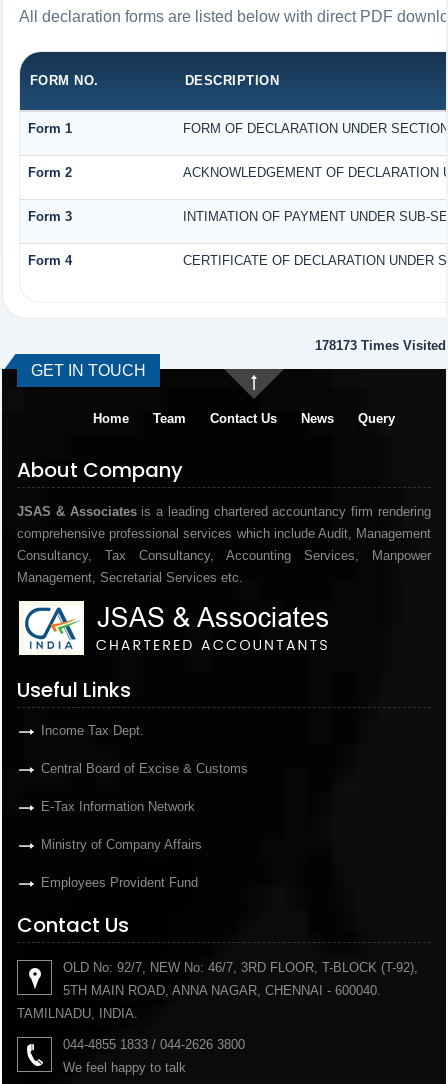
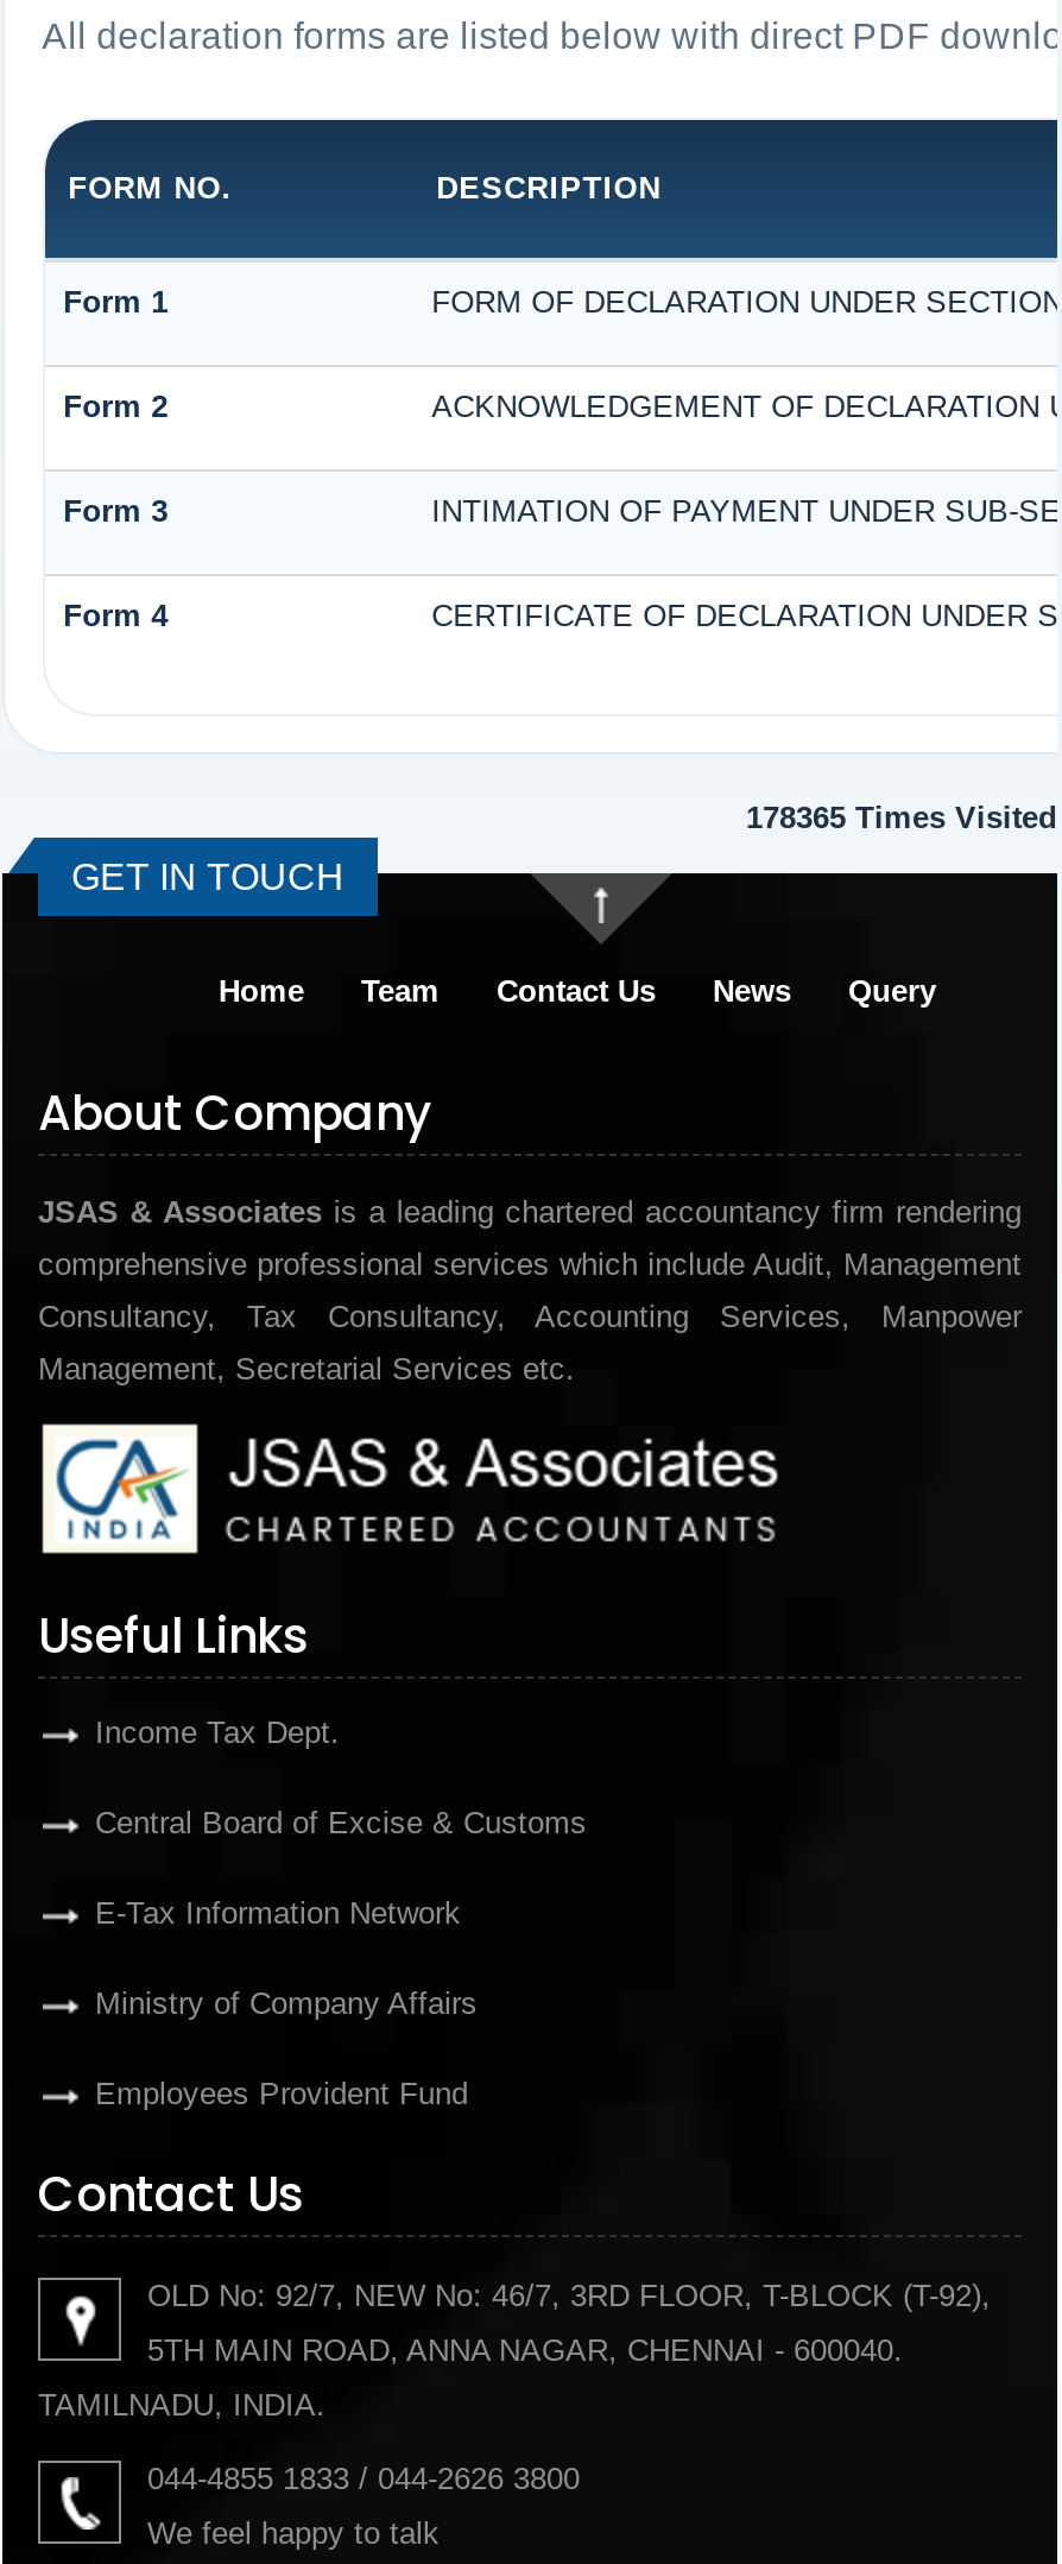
- 178173 Times Visited
+ 178365 Times Visited
